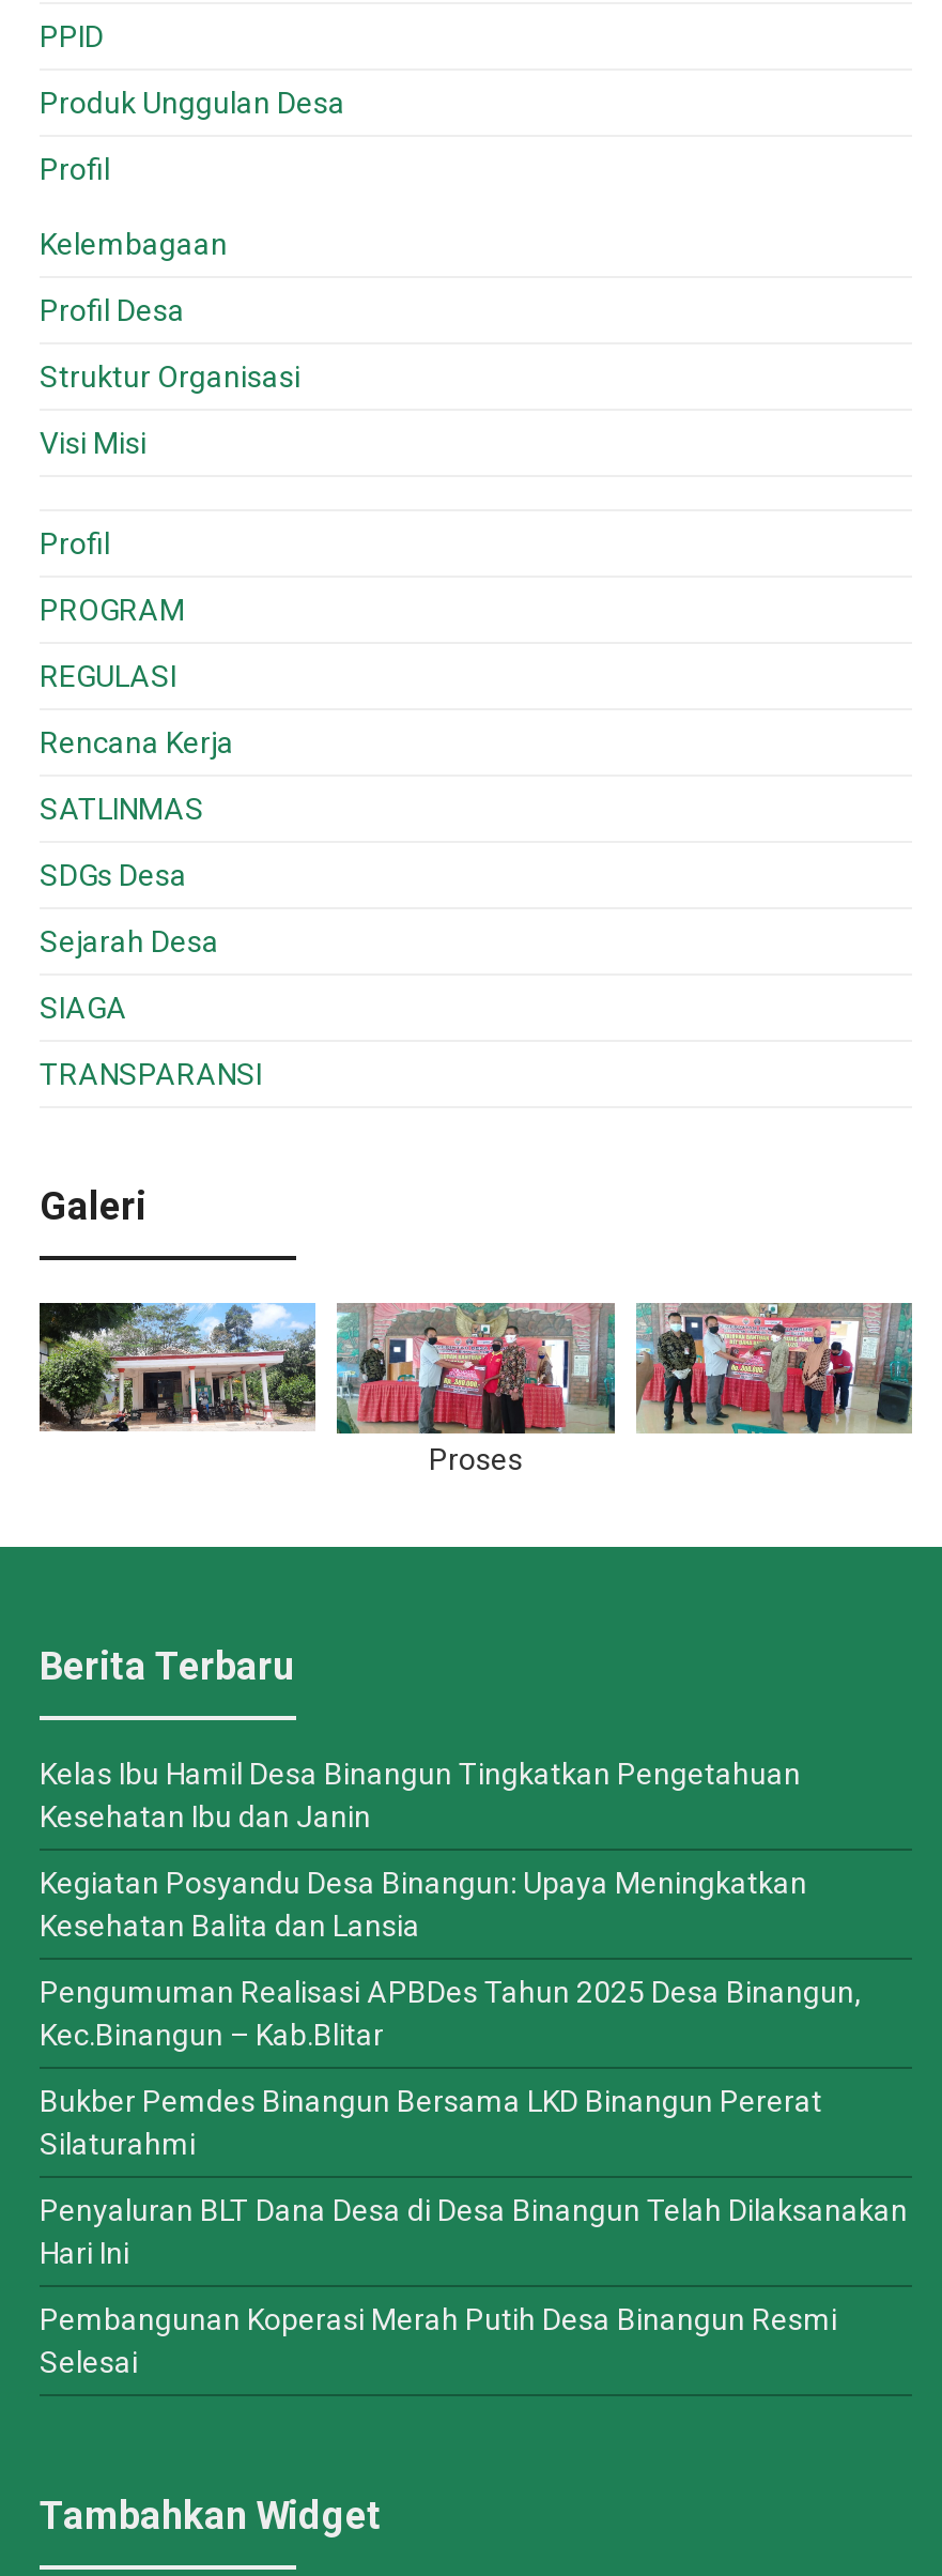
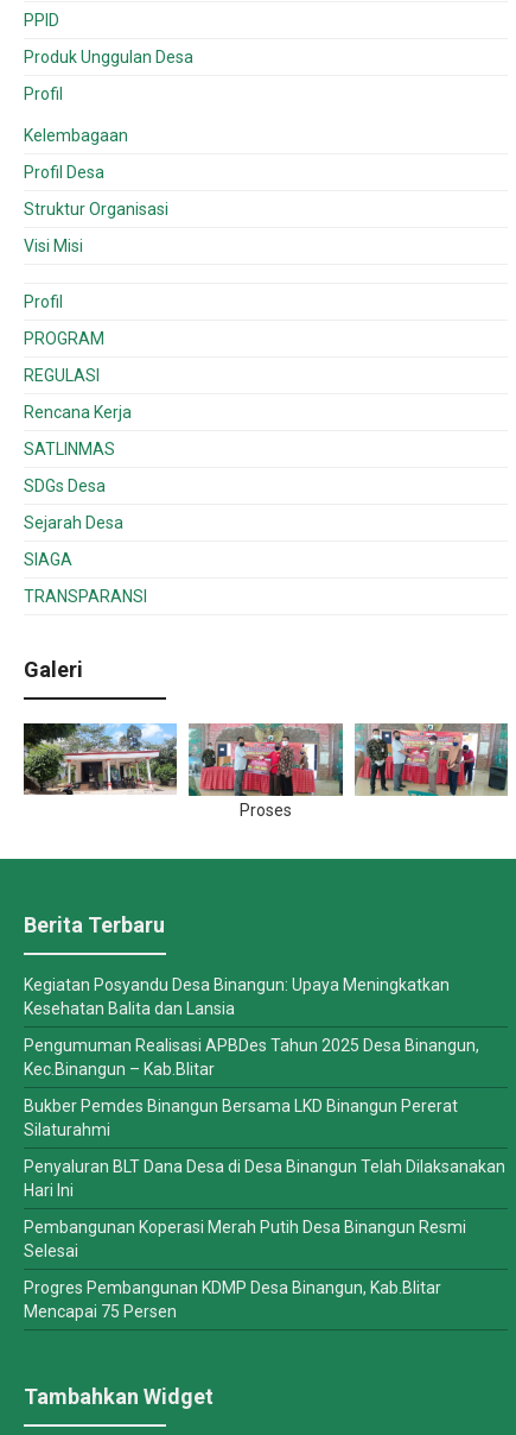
- Kelas Ibu Hamil Desa Binangun Tingkatkan Pengetahuan
- Kesehatan Ibu dan Janin

moved up: Kegiatan Posyandu Desa Binangun: Upaya Meningkatkan | Kesehatan Balita dan Lansia | Pengumuman Realisasi APBDes Tahun 2025 Desa Binangun, | ... | Pembangunan Koperasi Merah Putih Desa Binangun Resmi | Selesai

+ Progres Pembangunan KDMP Desa Binangun, Kab.Blitar
+ Mencapai 75 Persen
